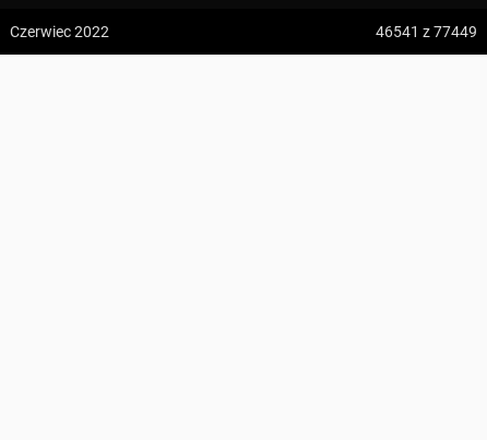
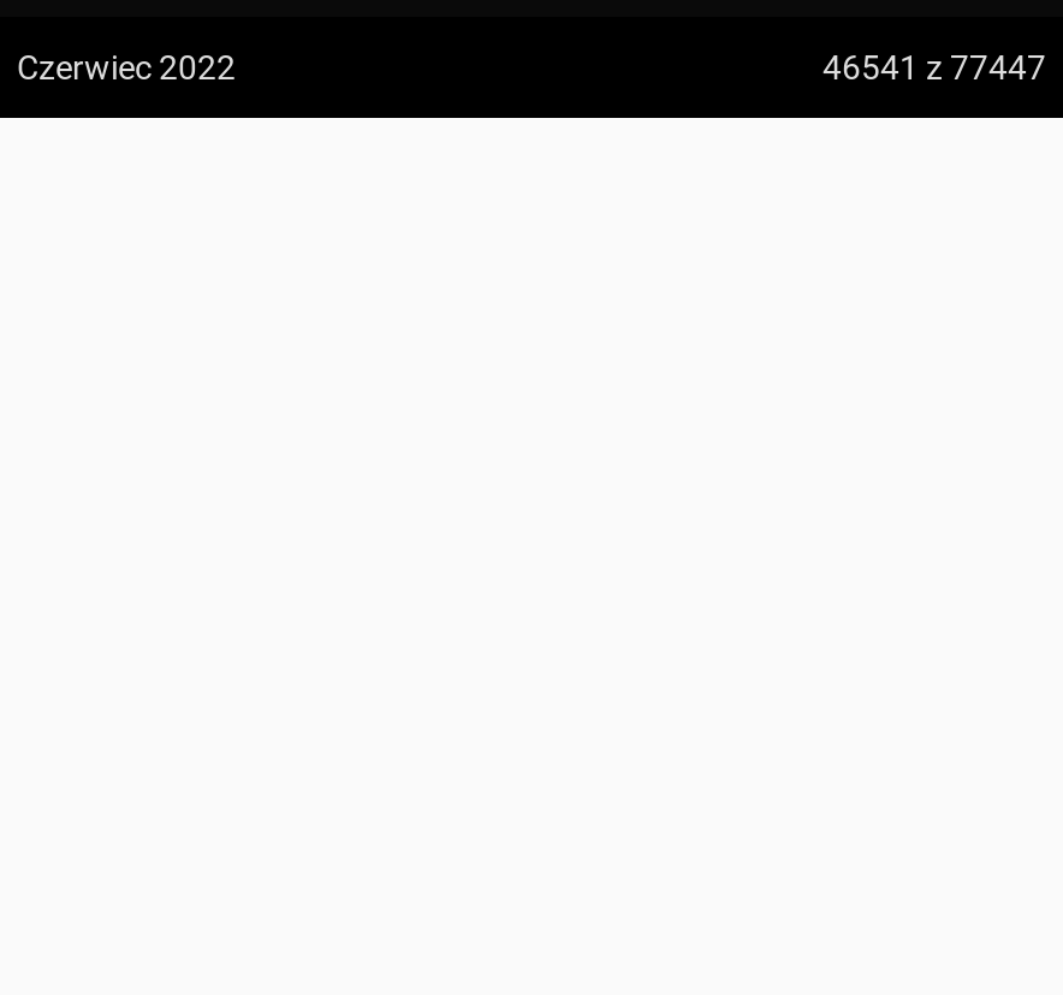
- 46541 z 77449
+ 46541 z 77447
